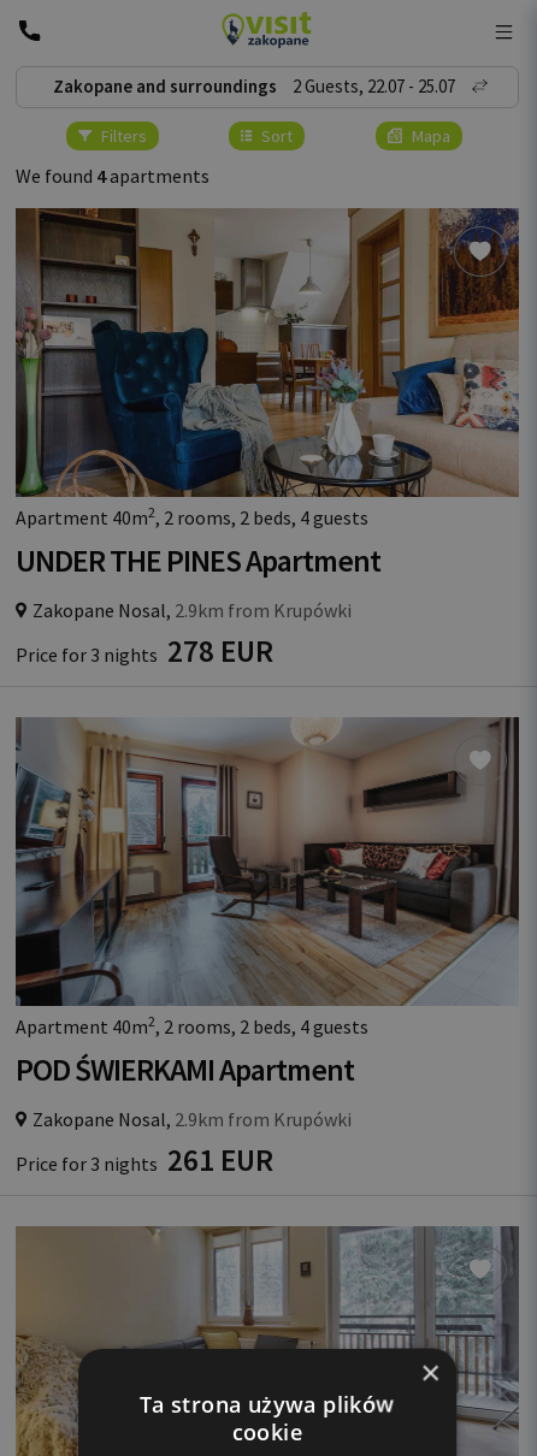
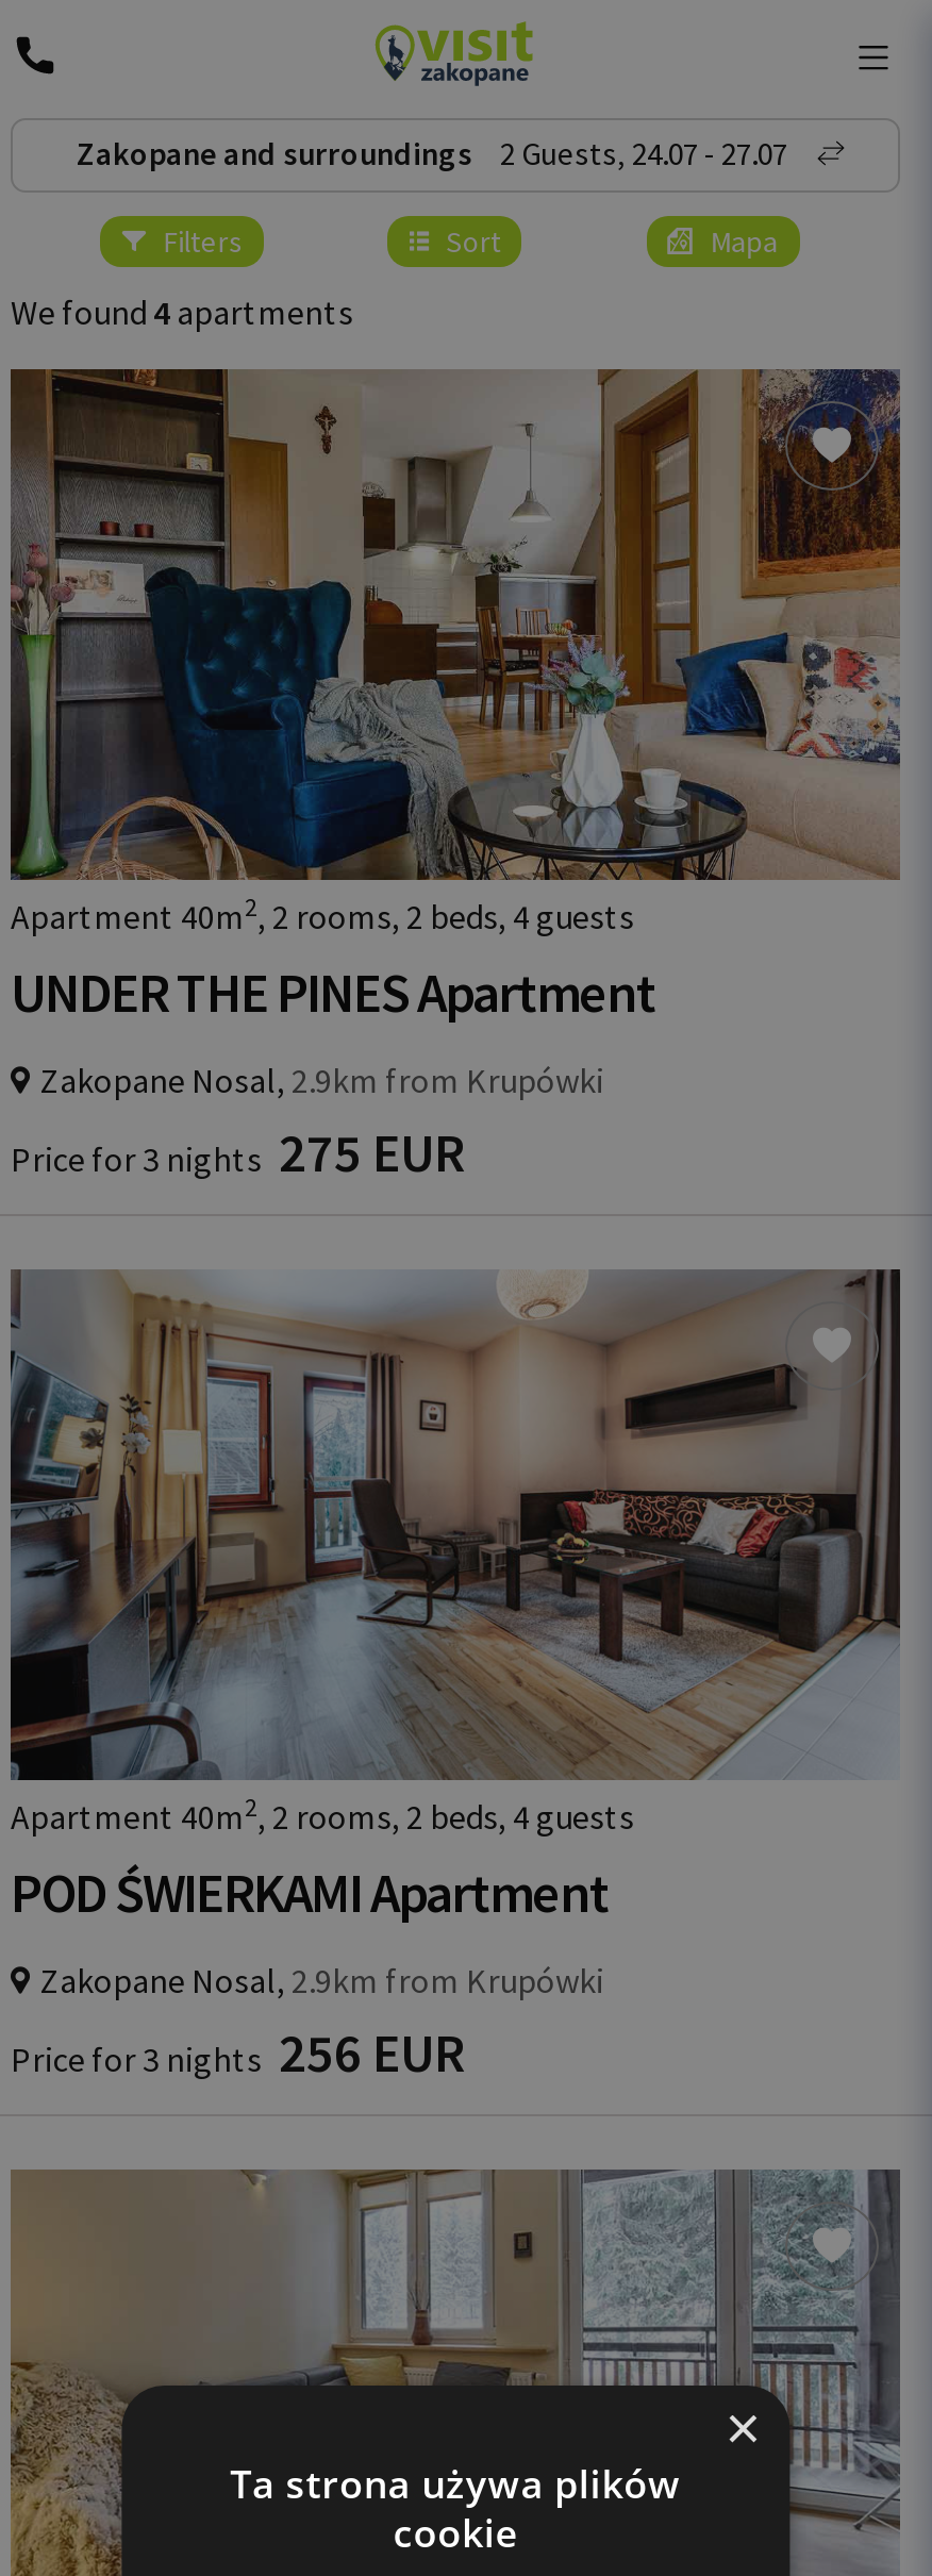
- Zakopane and surroundings 2 Guests, 22.07 - 25.07
+ Zakopane and surroundings 2 Guests, 24.07 - 27.07

- Price for 3 nights 278 EUR
+ Price for 3 nights 275 EUR

- Price for 3 nights 261 EUR
+ Price for 3 nights 256 EUR
